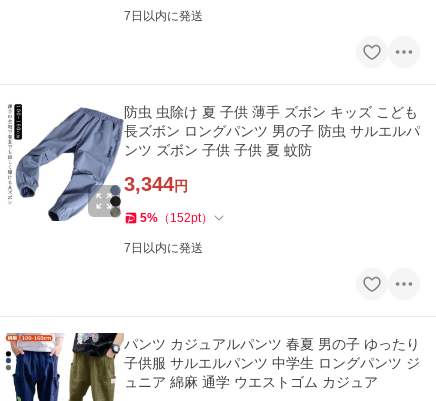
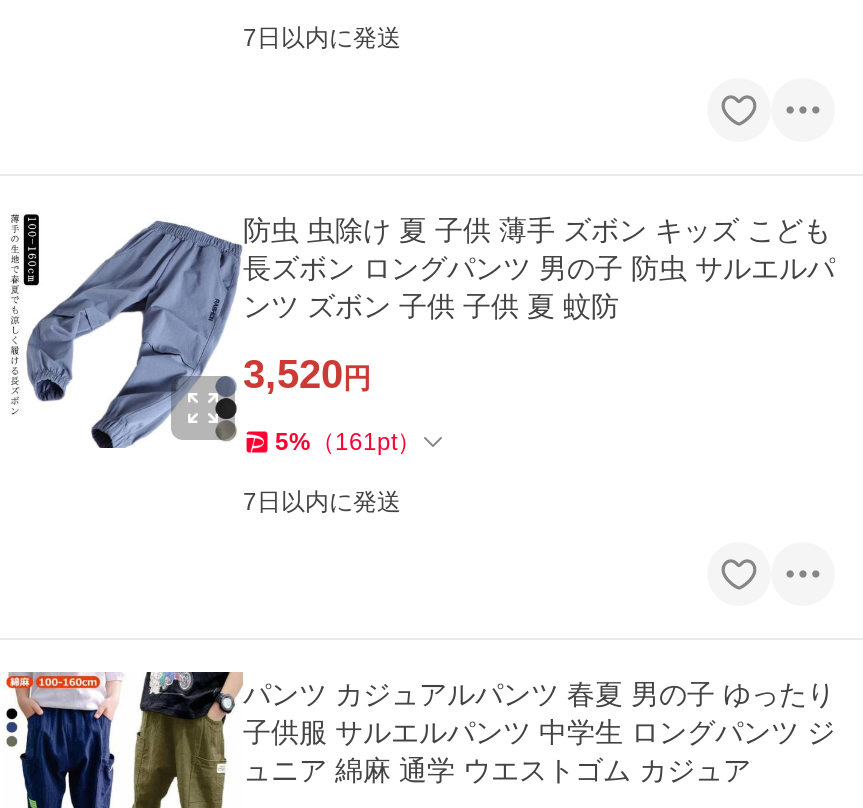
- 3,344円
+ 3,520円

- 5%（152pt）
+ 5%（161pt）
